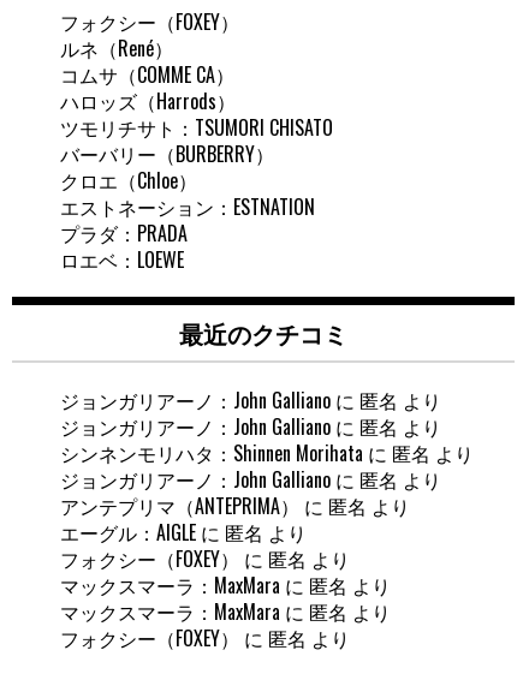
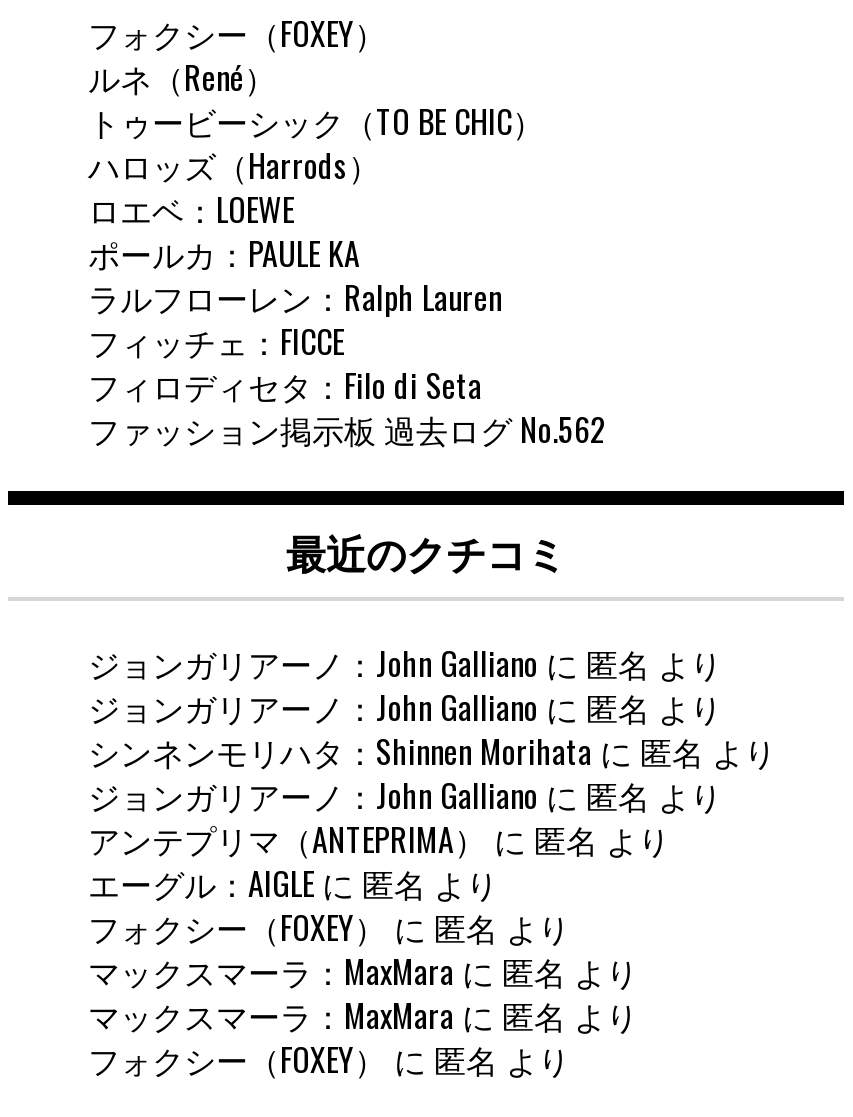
- コムサ（COMME CA）
+ トゥービーシック（TO BE CHIC）

- ツモリチサト：TSUMORI CHISATO
- バーバリー（BURBERRY）
- クロエ（Chloe）
- エストネーション：ESTNATION
- プラダ：PRADA

moved up: ロエベ：LOEWE

+ ポールカ：PAULE KA
+ ラルフローレン：Ralph Lauren
+ フィッチェ：FICCE
+ フィロディセタ：Filo di Seta
+ ファッション掲示板 過去ログ No.562
